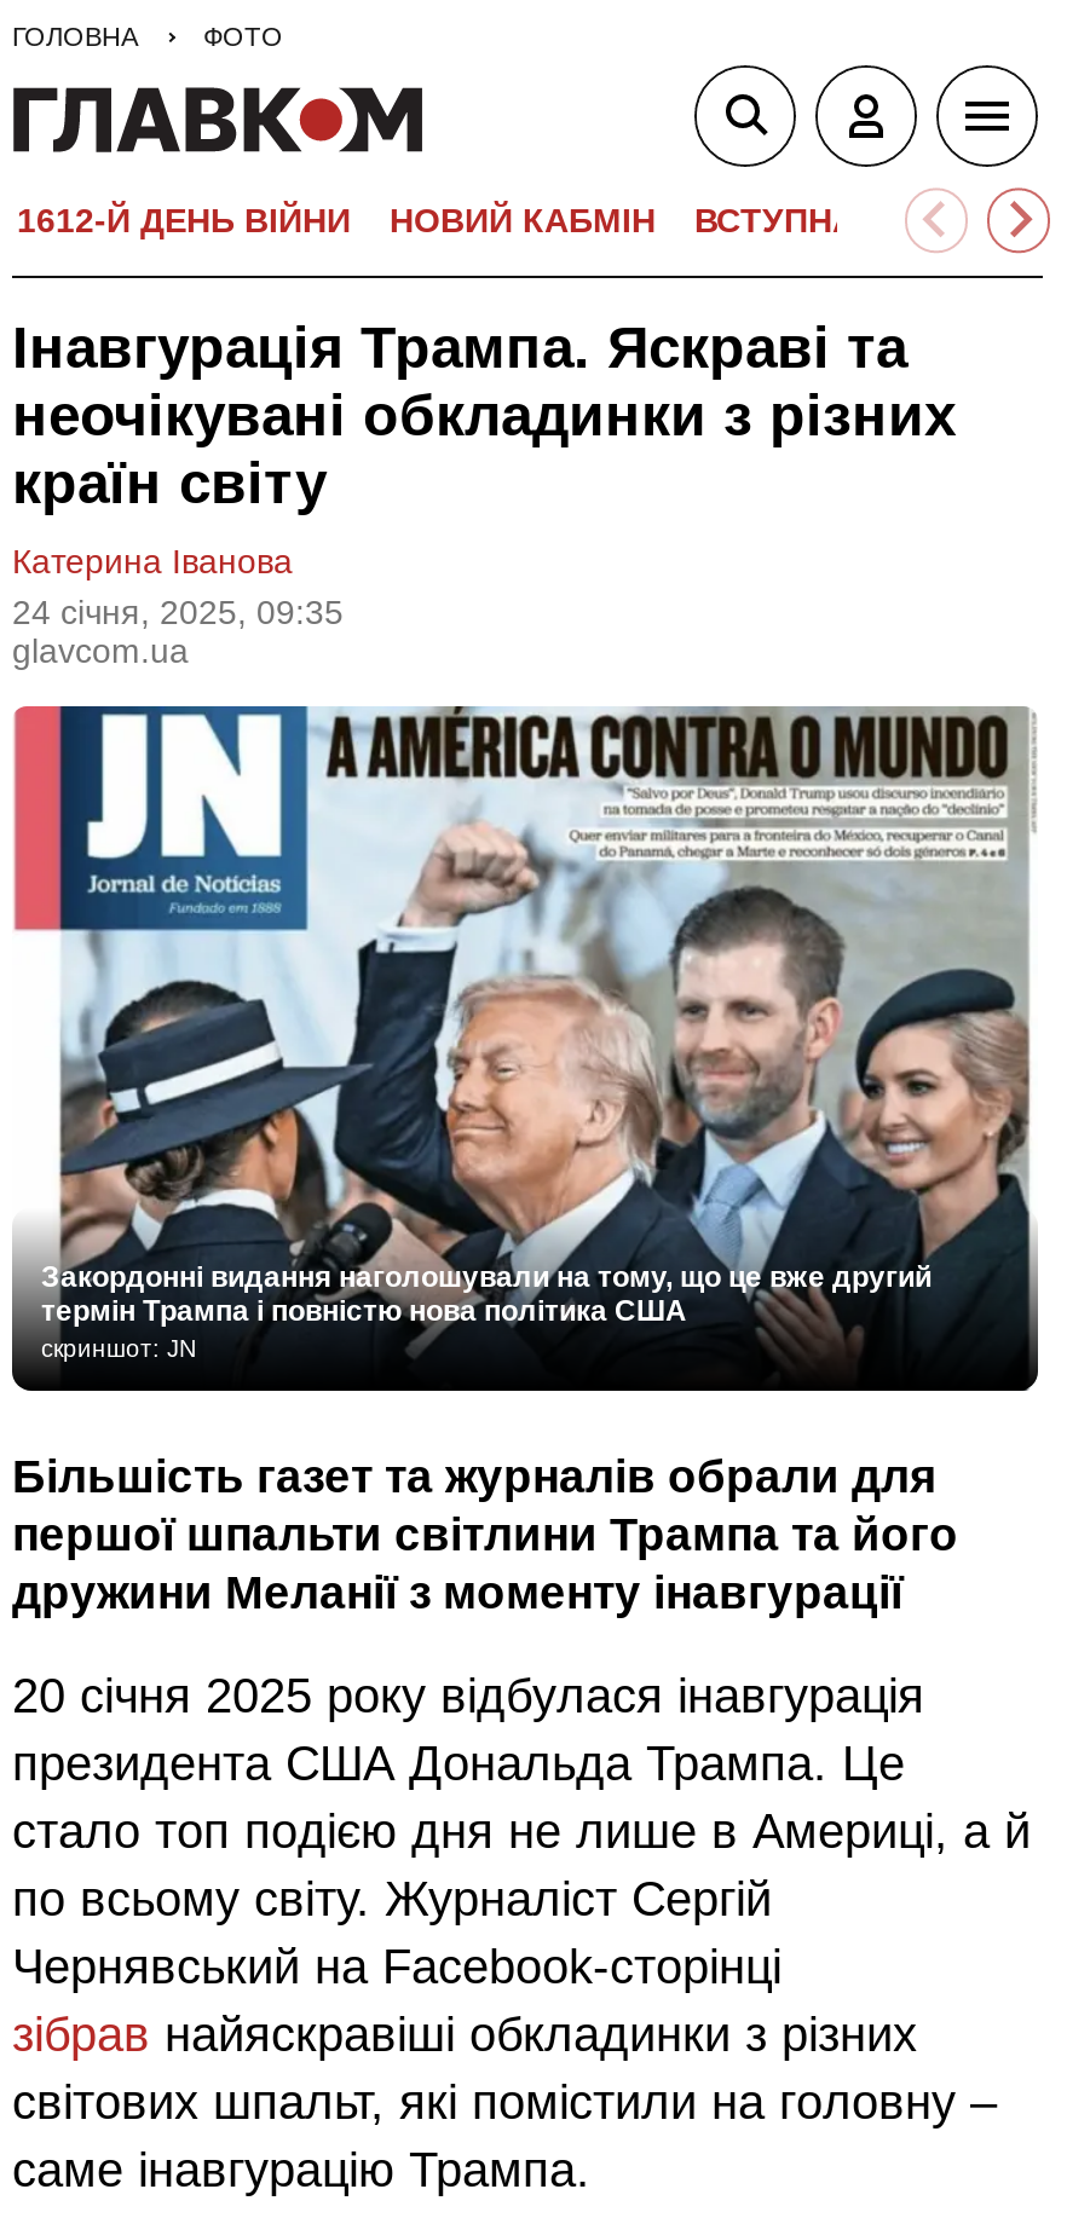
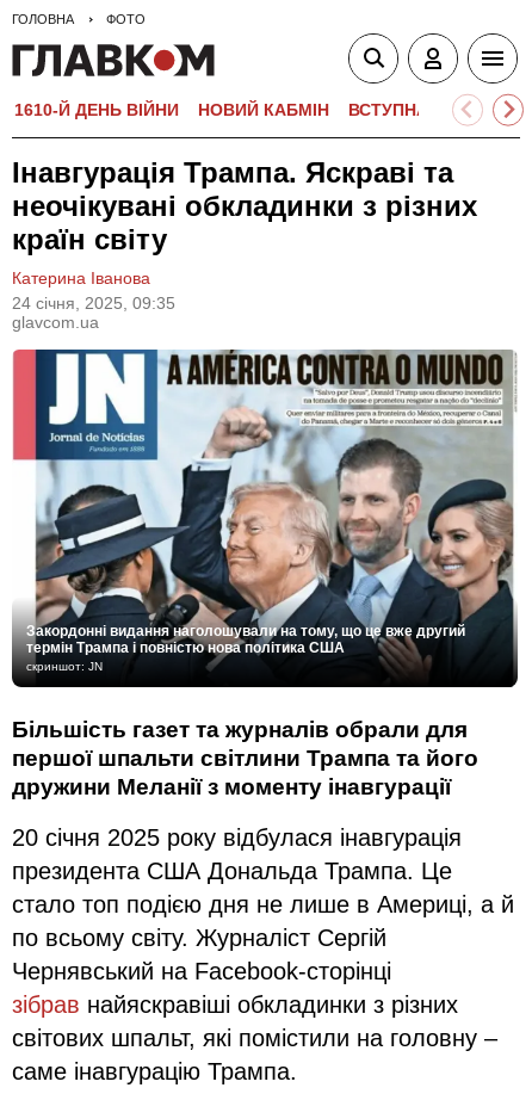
- 1612-Й ДЕНЬ ВІЙНИ
+ 1610-Й ДЕНЬ ВІЙНИ
